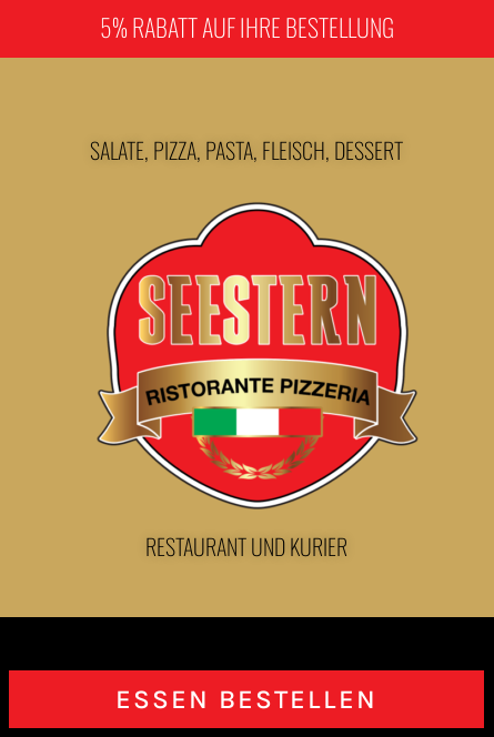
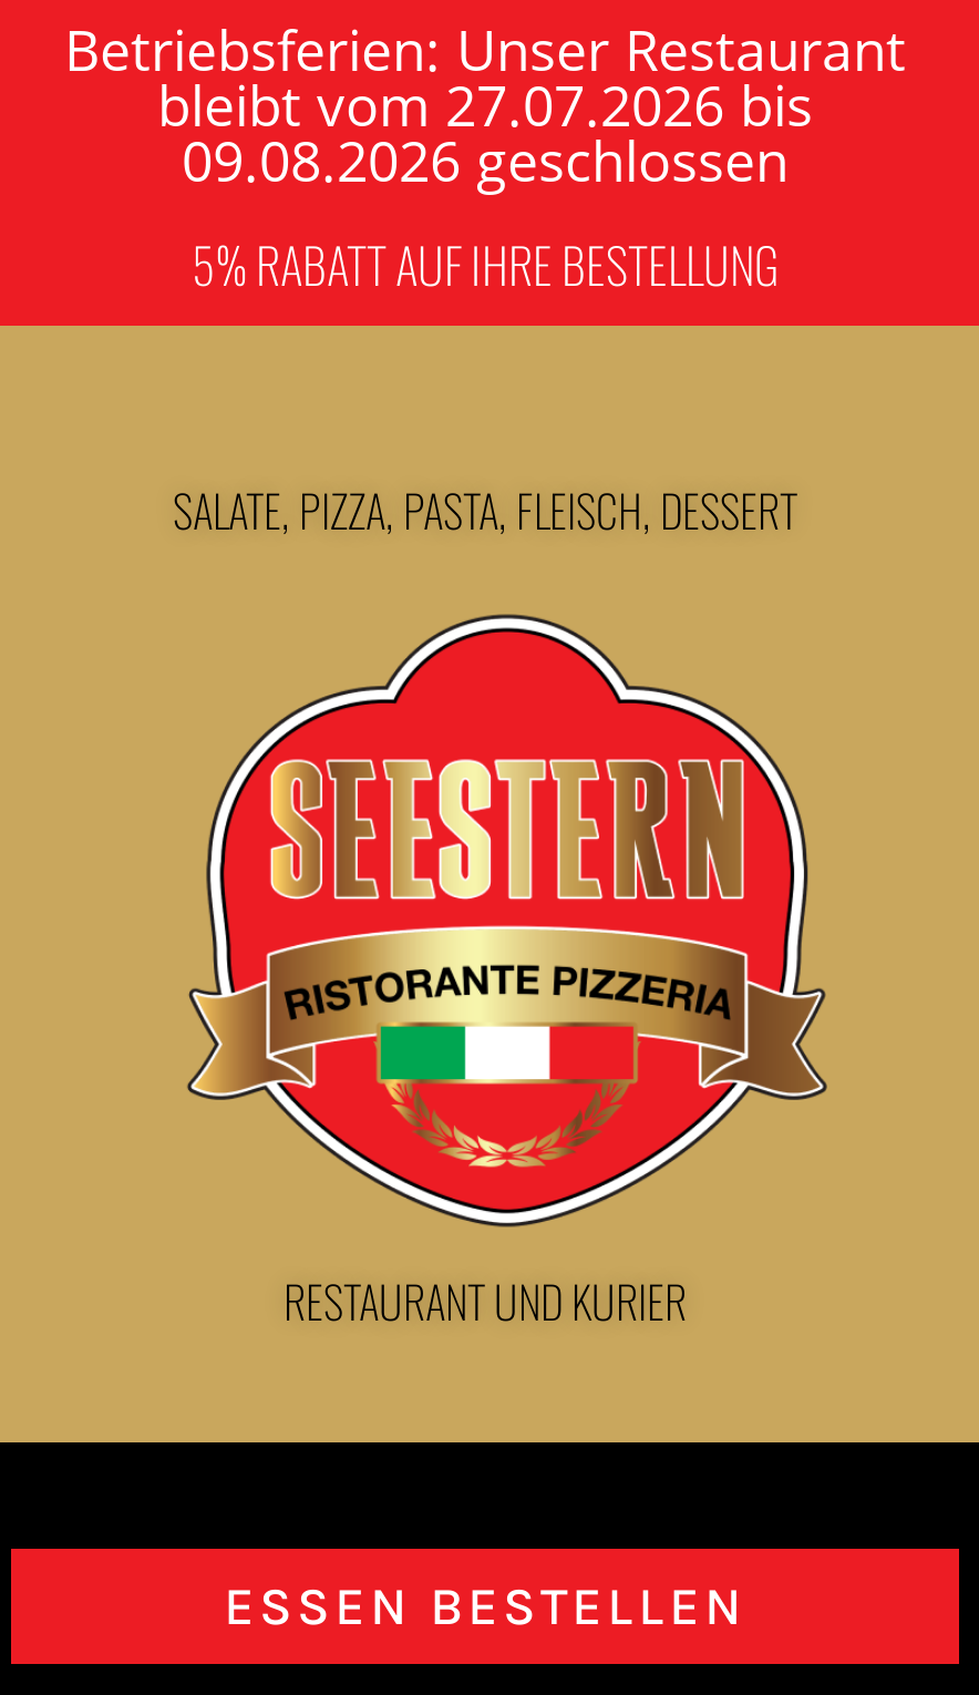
+ Betriebsferien: Unser Restaurant
+ bleibt vom 27.07.2026 bis
+ 09.08.2026 geschlossen
